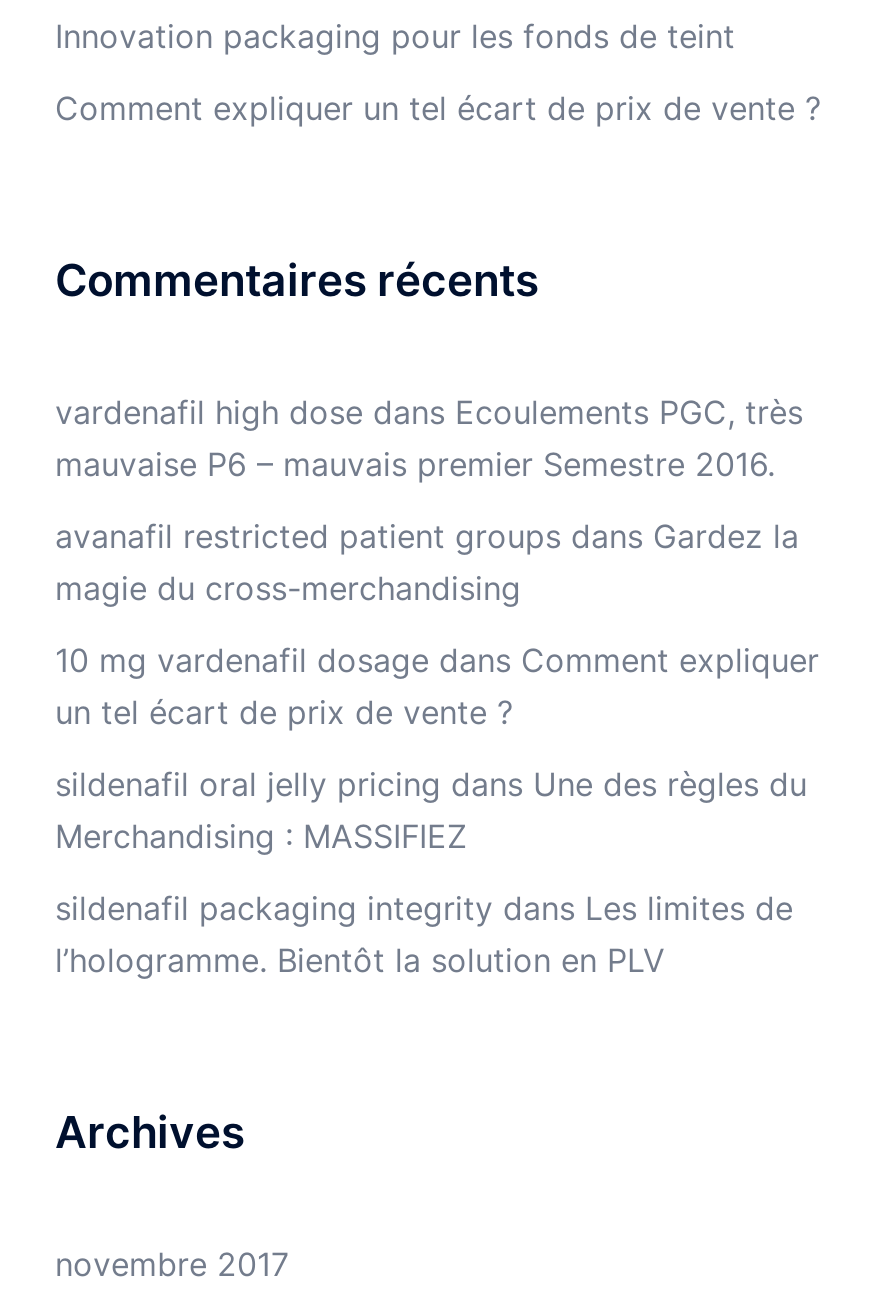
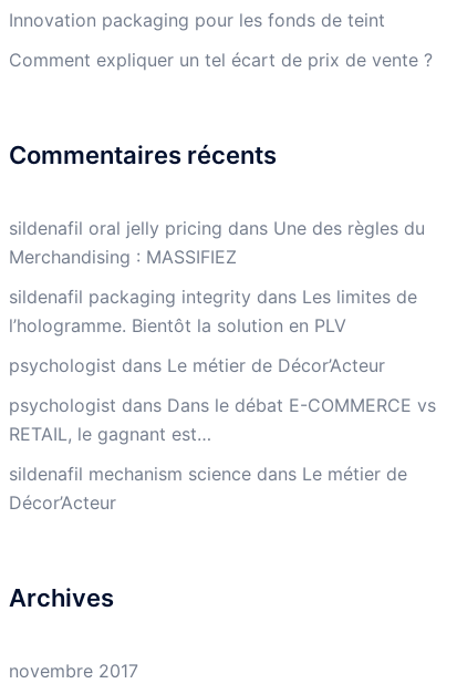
- vardenafil high dose dans Ecoulements PGC, très
- mauvaise P6 – mauvais premier Semestre 2016.
- avanafil restricted patient groups dans Gardez la
- magie du cross-merchandising
- 10 mg vardenafil dosage dans Comment expliquer
- un tel écart de prix de vente ?

moved up: sildenafil oral jelly pricing dans Une des règles du | Merchandising : MASSIFIEZ | sildenafil packaging integrity dans Les limites de | l’hologramme. Bientôt la solution en PLV

+ psychologist dans Le métier de Décor’Acteur
+ psychologist dans Dans le débat E-COMMERCE vs
+ RETAIL, le gagnant est…
+ sildenafil mechanism science dans Le métier de
+ Décor’Acteur
